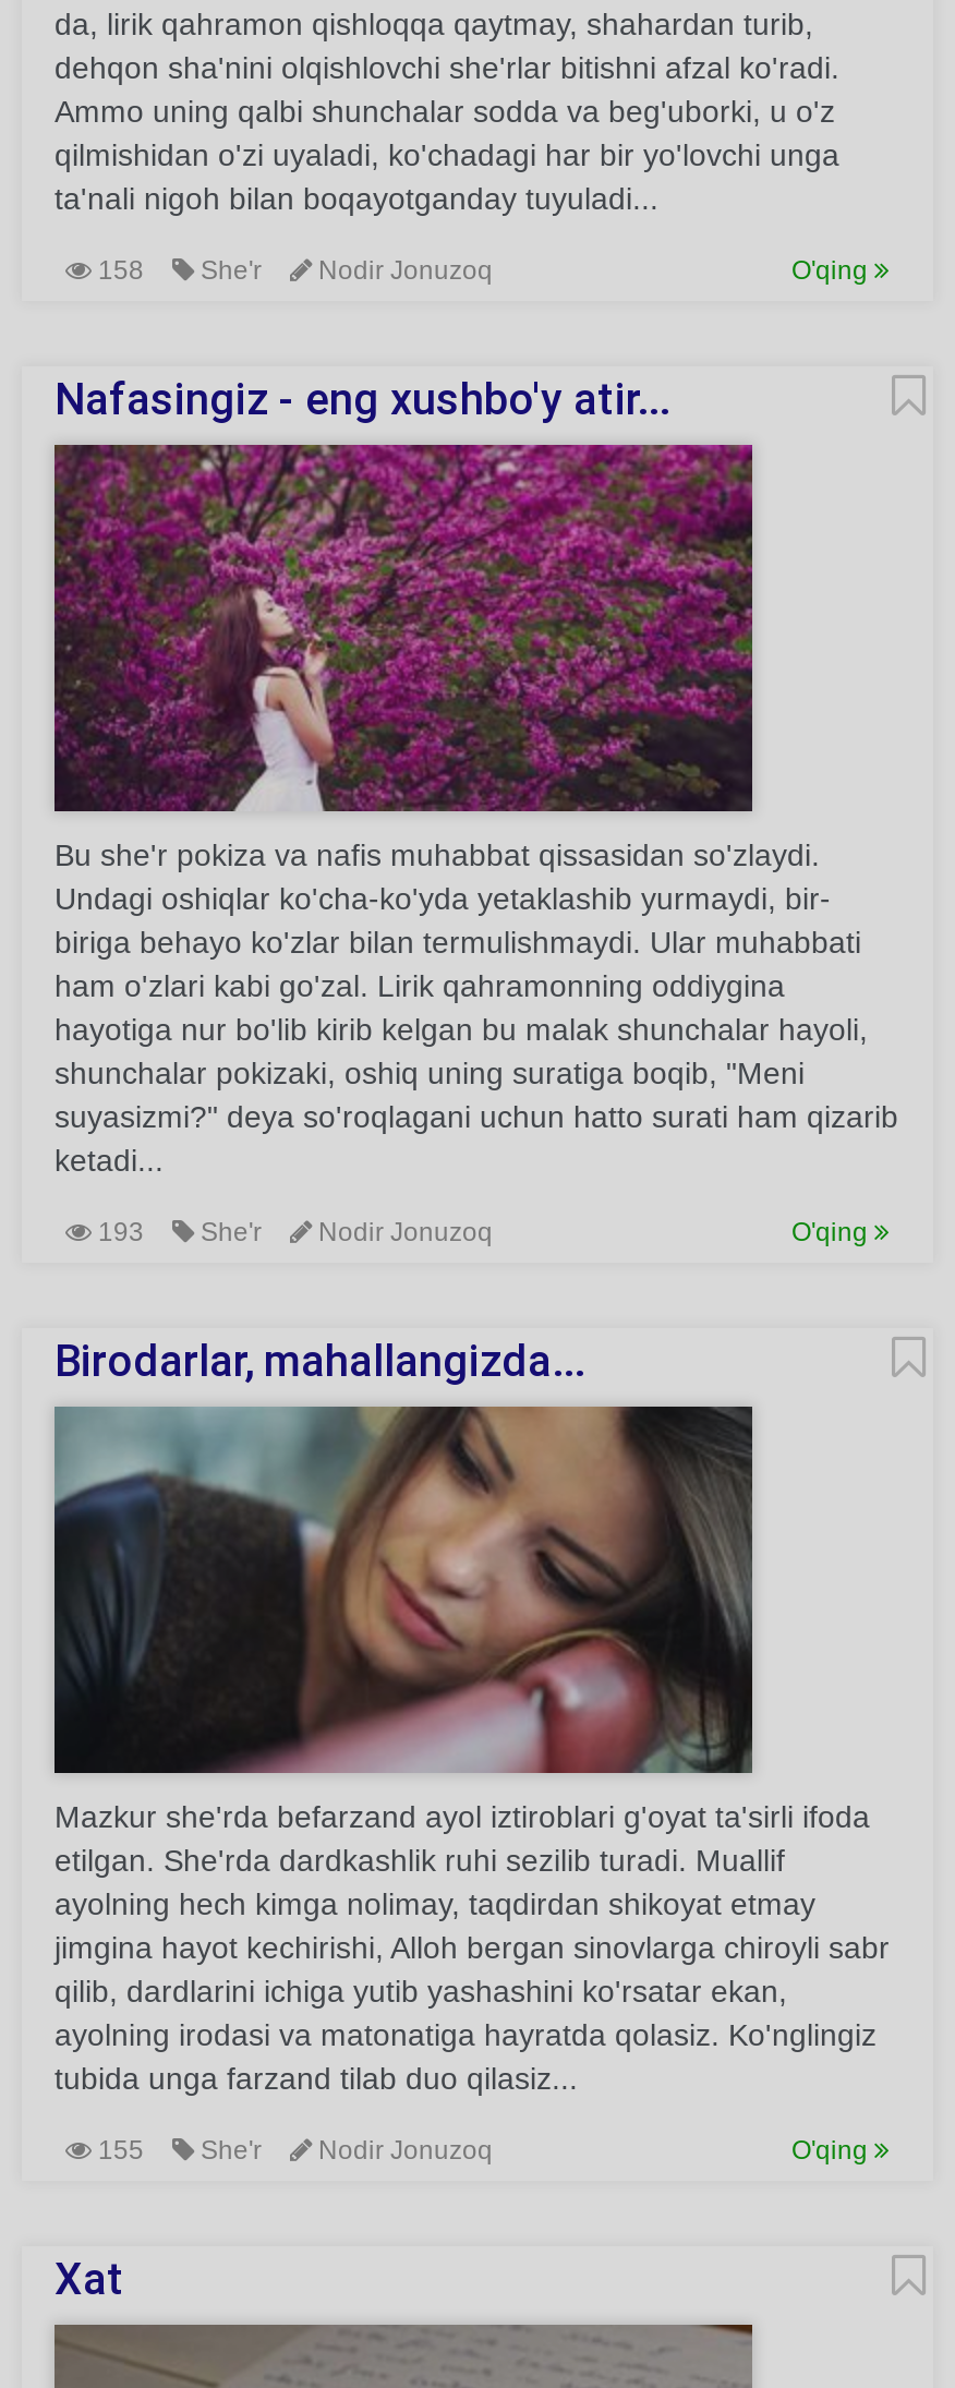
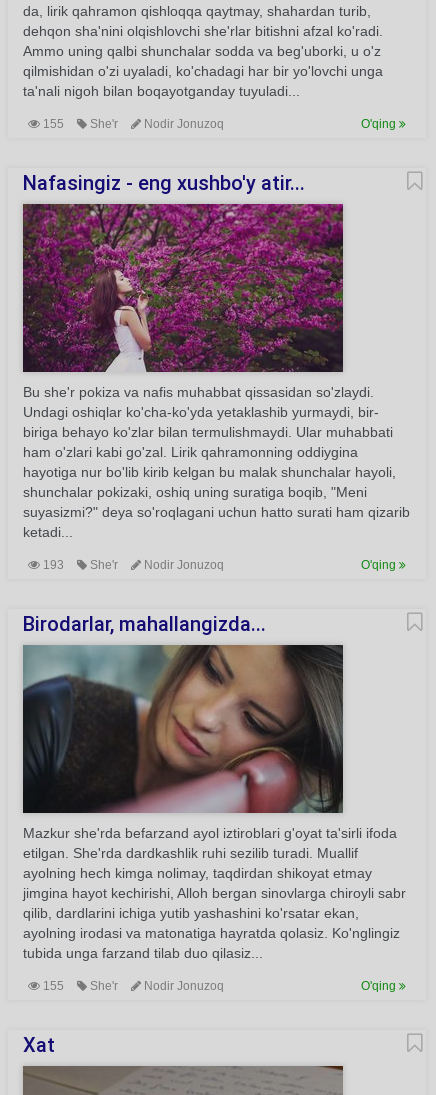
- 158 She'r Nodir Jonuzoq
+ 155 She'r Nodir Jonuzoq
